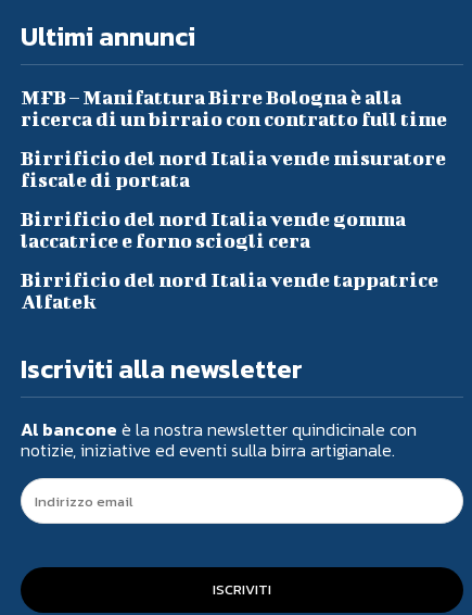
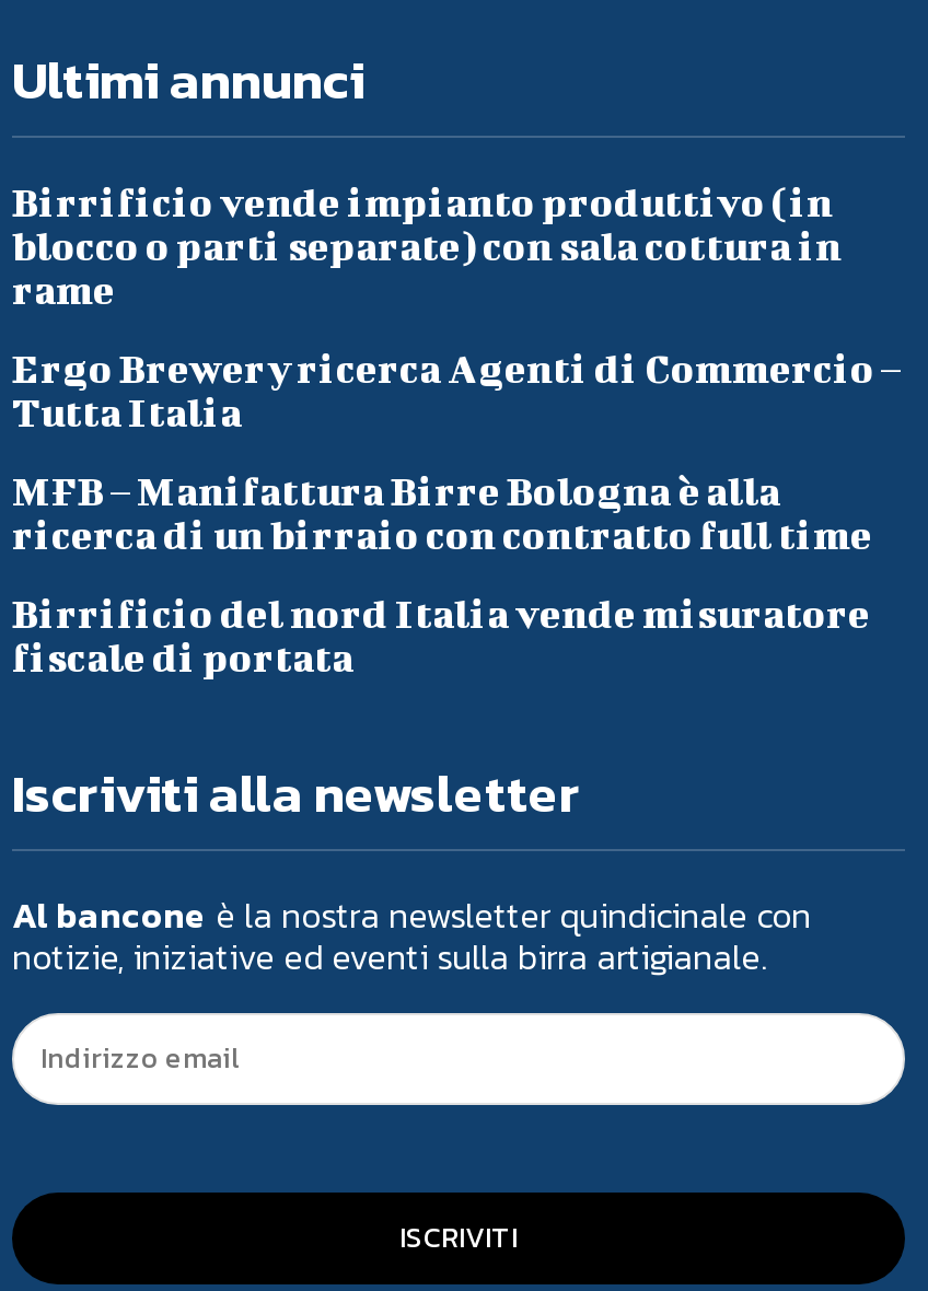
+ Birrificio vende impianto produttivo (in
+ blocco o parti separate) con sala cottura in
+ rame
+ Ergo Brewery ricerca Agenti di Commercio –
+ Tutta Italia

moved down: MFB – Manifattura Birre Bologna è alla | ricerca di un birraio con contratto full time | Birrificio del nord Italia vende misuratore | fiscale di portata

- Birrificio del nord Italia vende gomma
- laccatrice e forno sciogli cera
- Birrificio del nord Italia vende tappatrice
- Alfatek
